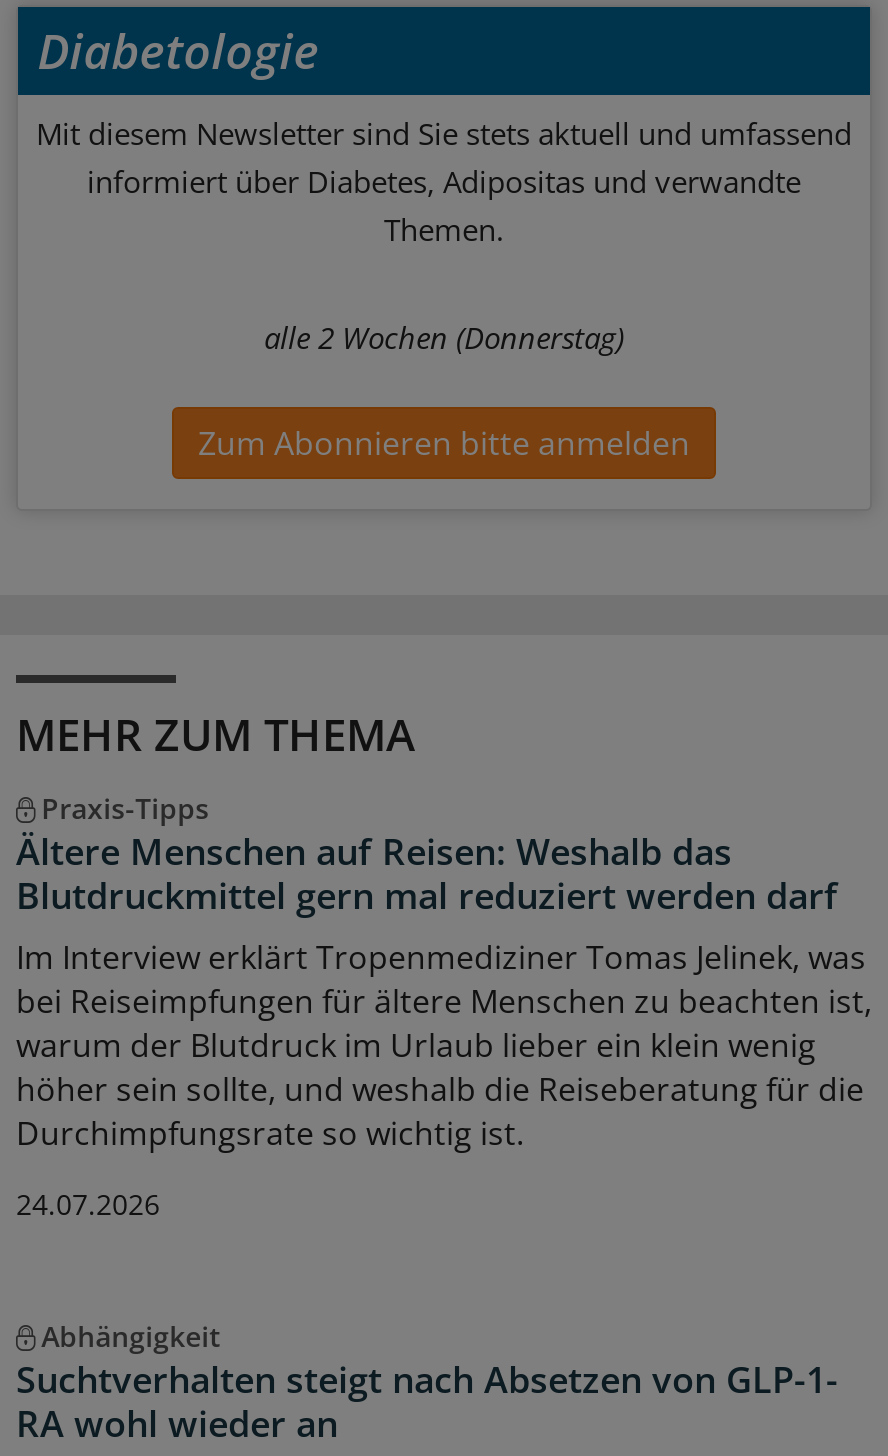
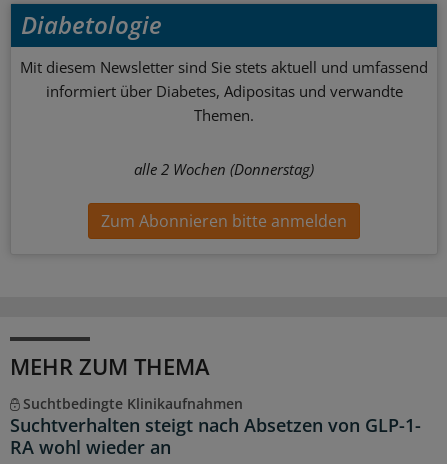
- Praxis-Tipps
- Ältere Menschen auf Reisen: Weshalb das
- Blutdruckmittel gern mal reduziert werden darf
- Im Interview erklärt Tropenmediziner Tomas Jelinek, was
- bei Reiseimpfungen für ältere Menschen zu beachten ist,
- warum der Blutdruck im Urlaub lieber ein klein wenig
- höher sein sollte, und weshalb die Reiseberatung für die
- Durchimpfungsrate so wichtig ist.
- 24.07.2026
- Abhängigkeit
+ Suchtbedingte Klinikaufnahmen
